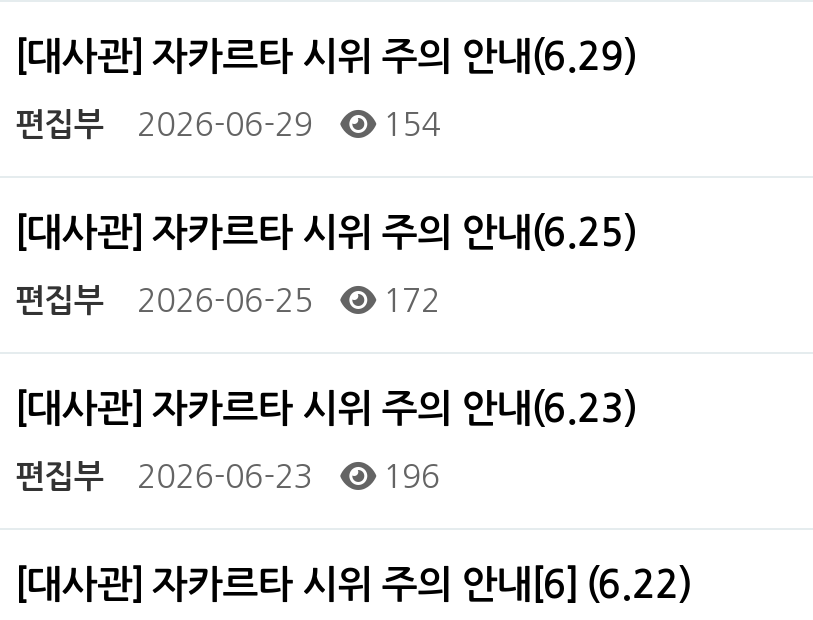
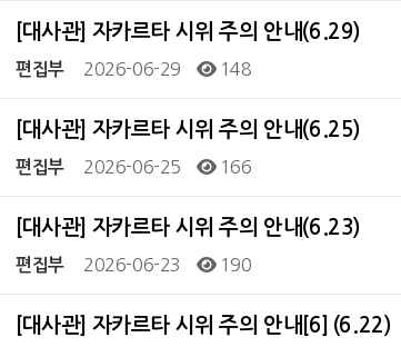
- 편집부 2026-06-29 154
+ 편집부 2026-06-29 148

- 편집부 2026-06-25 172
+ 편집부 2026-06-25 166

- 편집부 2026-06-23 196
+ 편집부 2026-06-23 190
